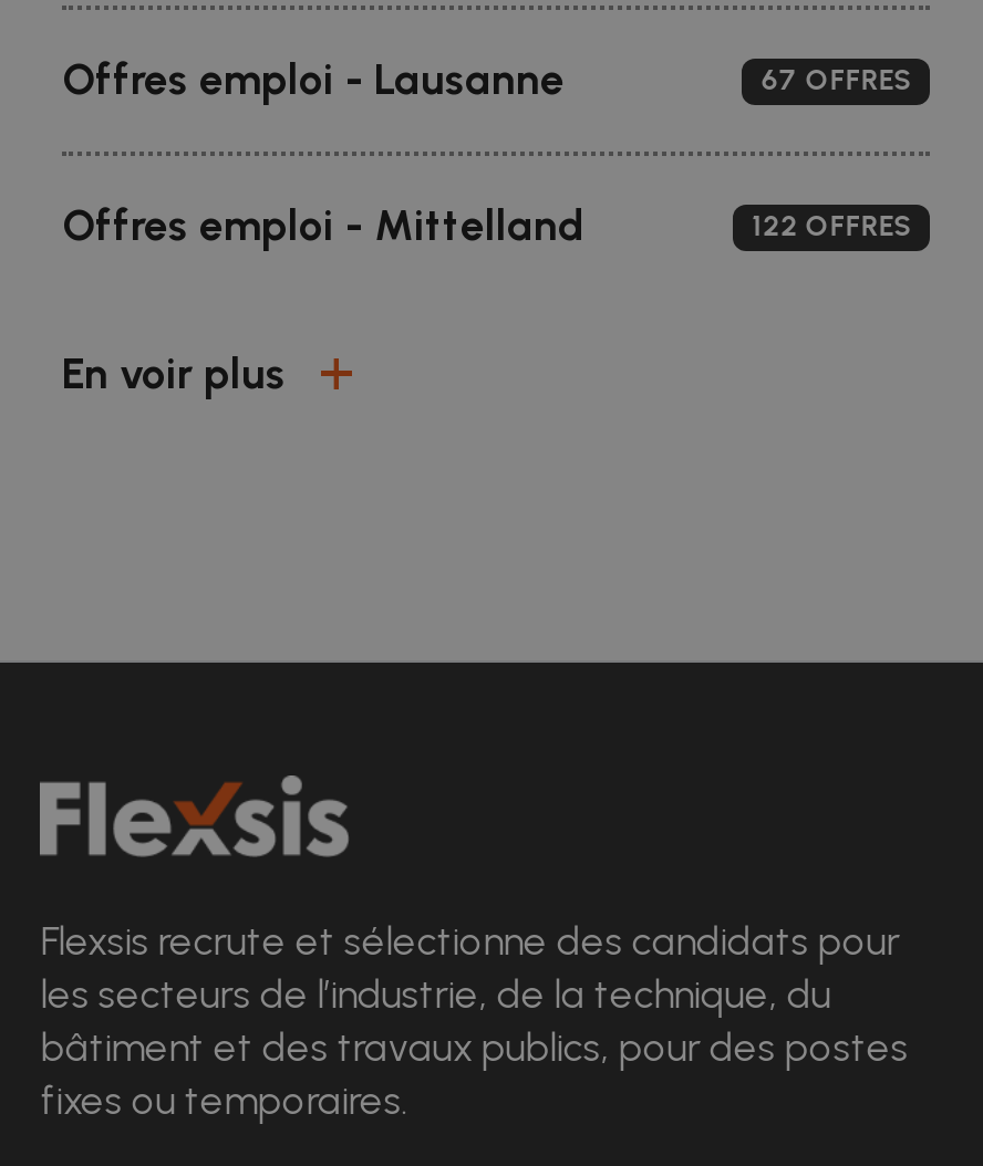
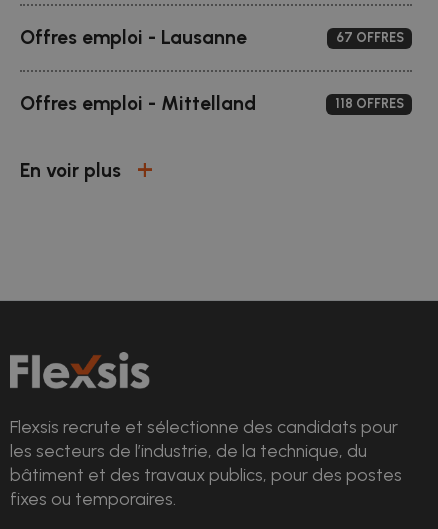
- 122 OFFRES
+ 118 OFFRES
